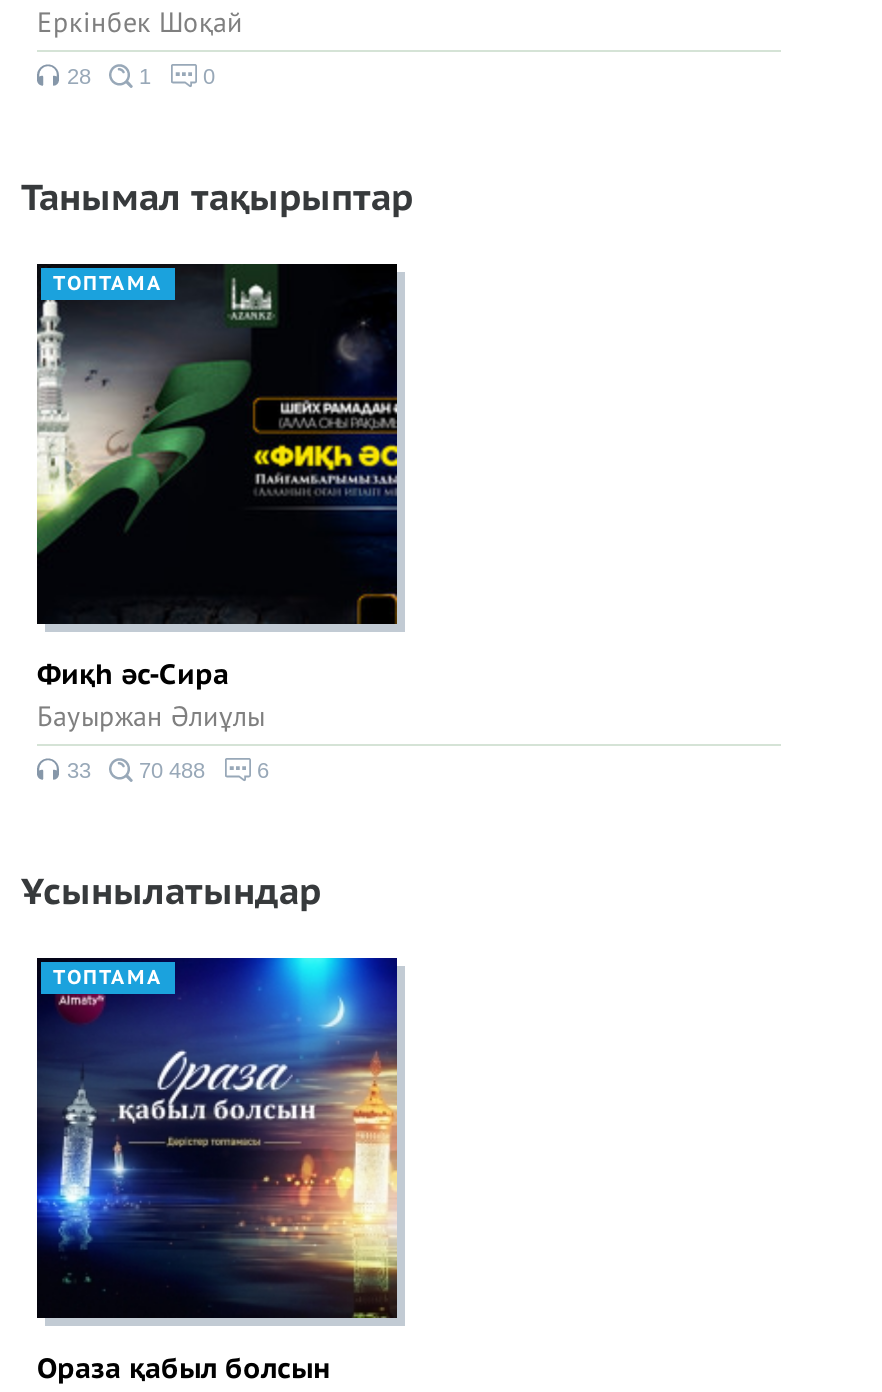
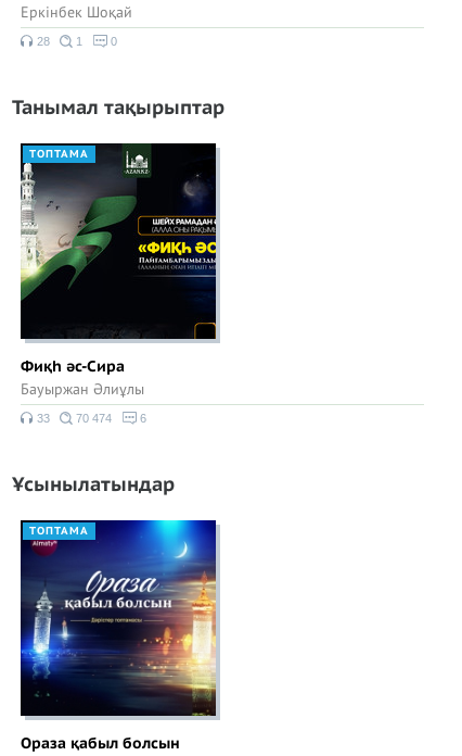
- 33 70 488 6
+ 33 70 474 6
